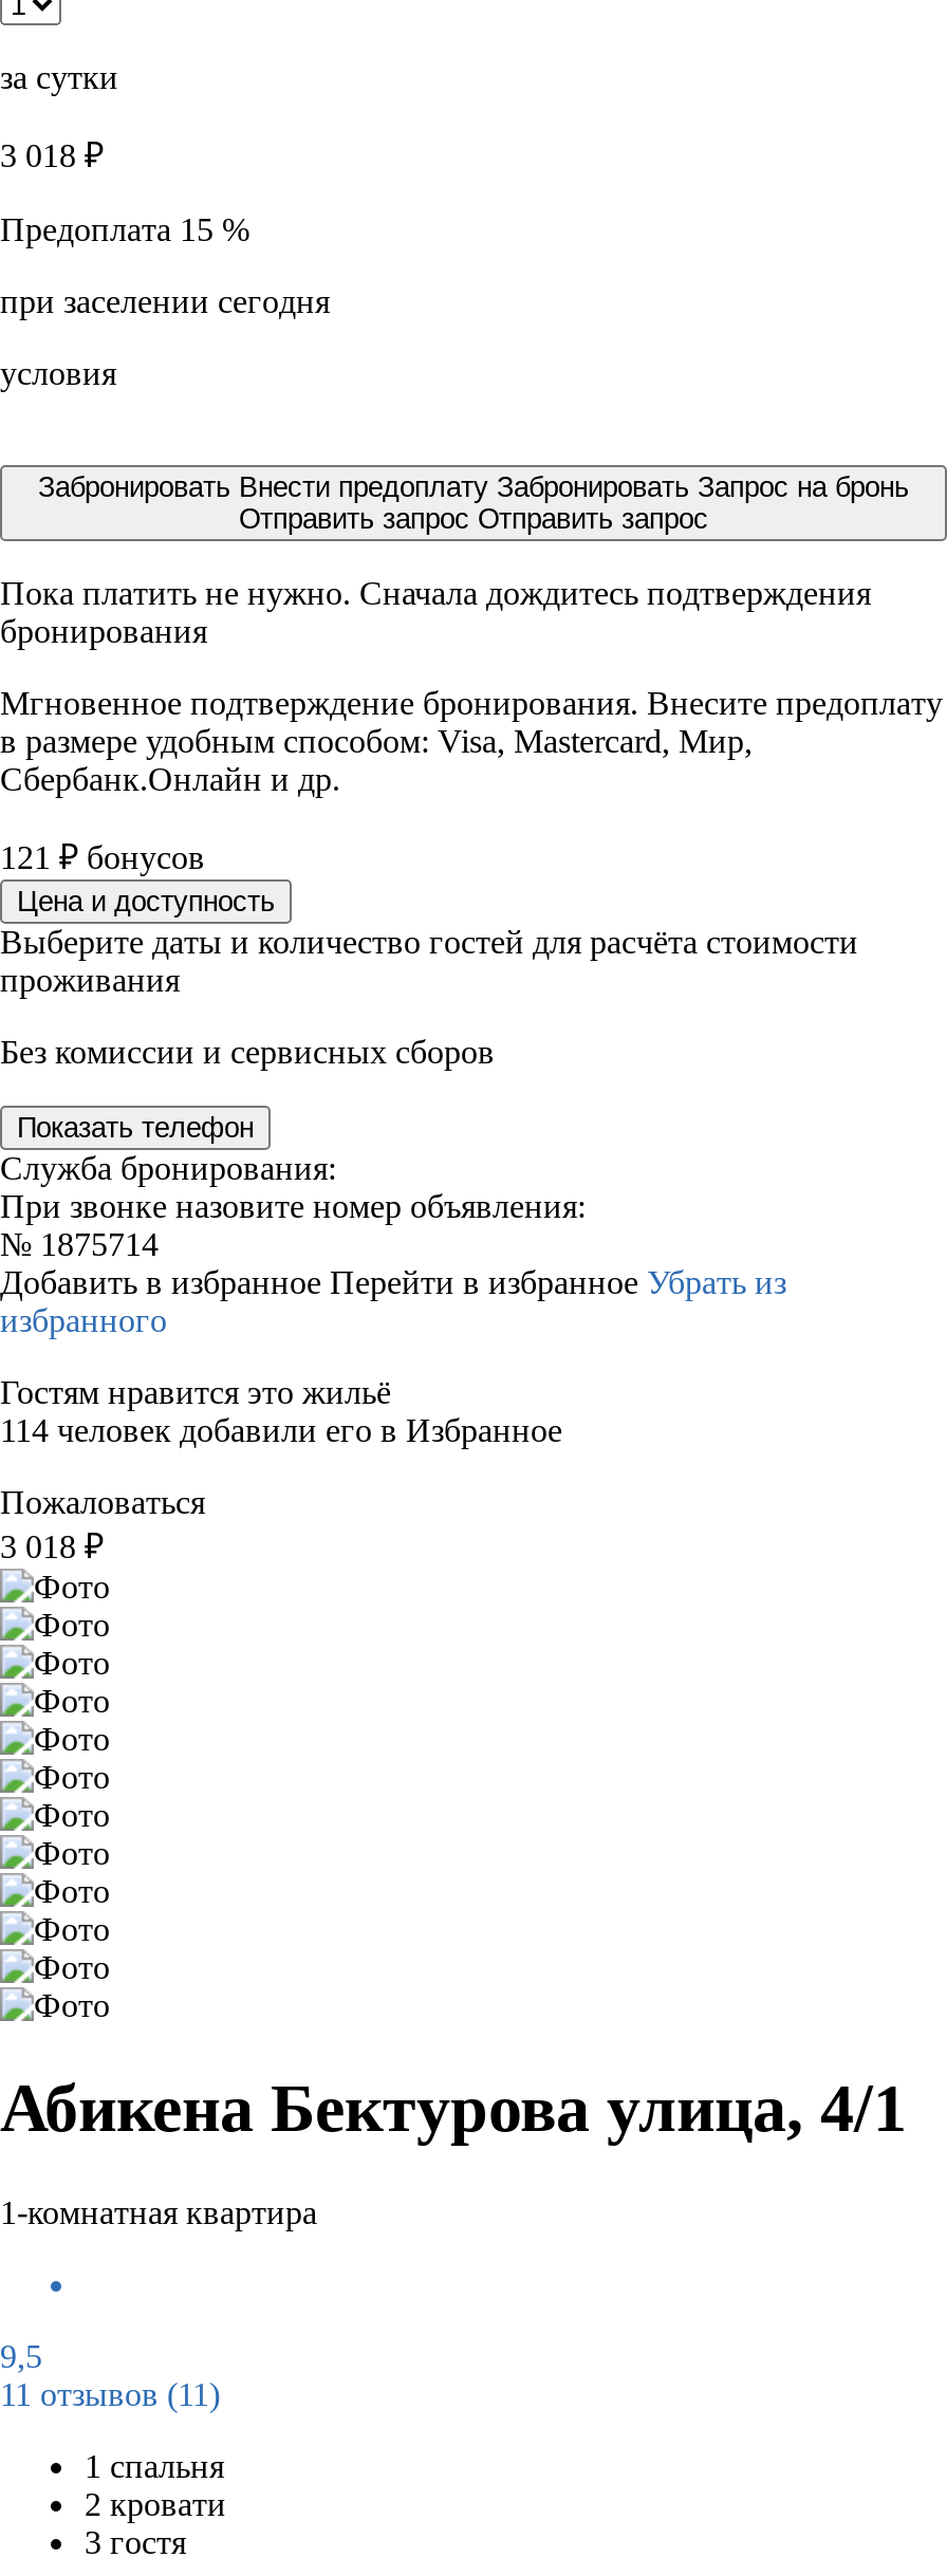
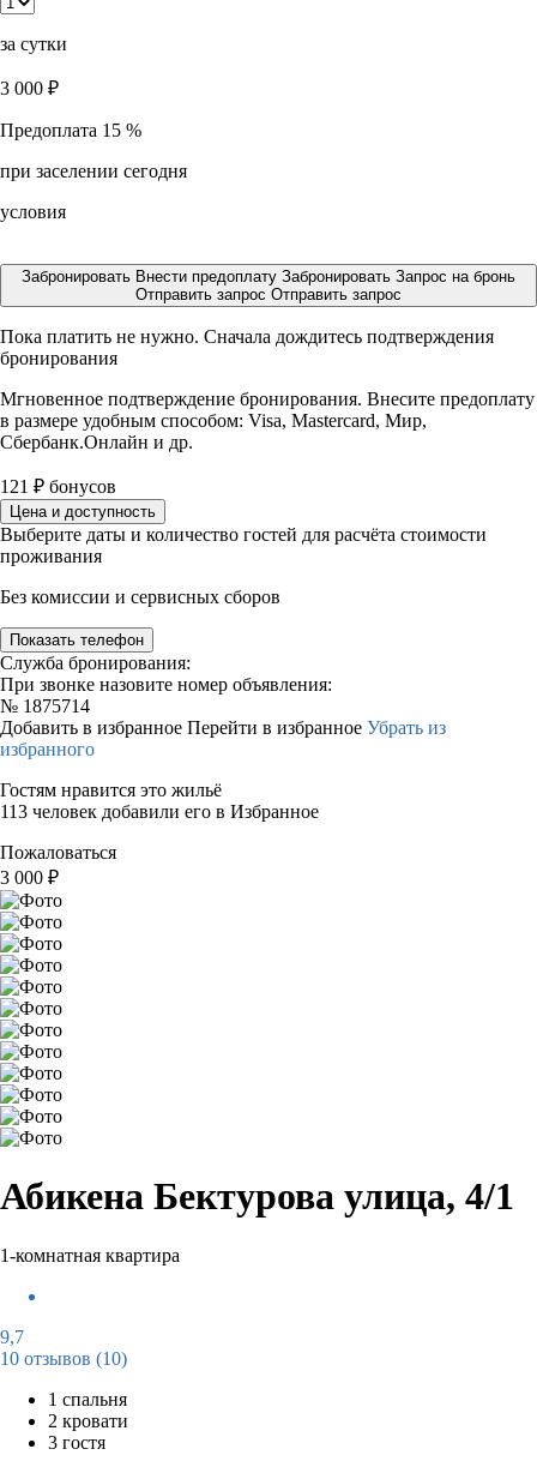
- 3 018 ₽
+ 3 000 ₽

- 114 человек добавили его в Избранное
+ 113 человек добавили его в Избранное

- 3 018 ₽
+ 3 000 ₽

- 9,5
+ 9,7

- 11 отзывов (11)
+ 10 отзывов (10)
